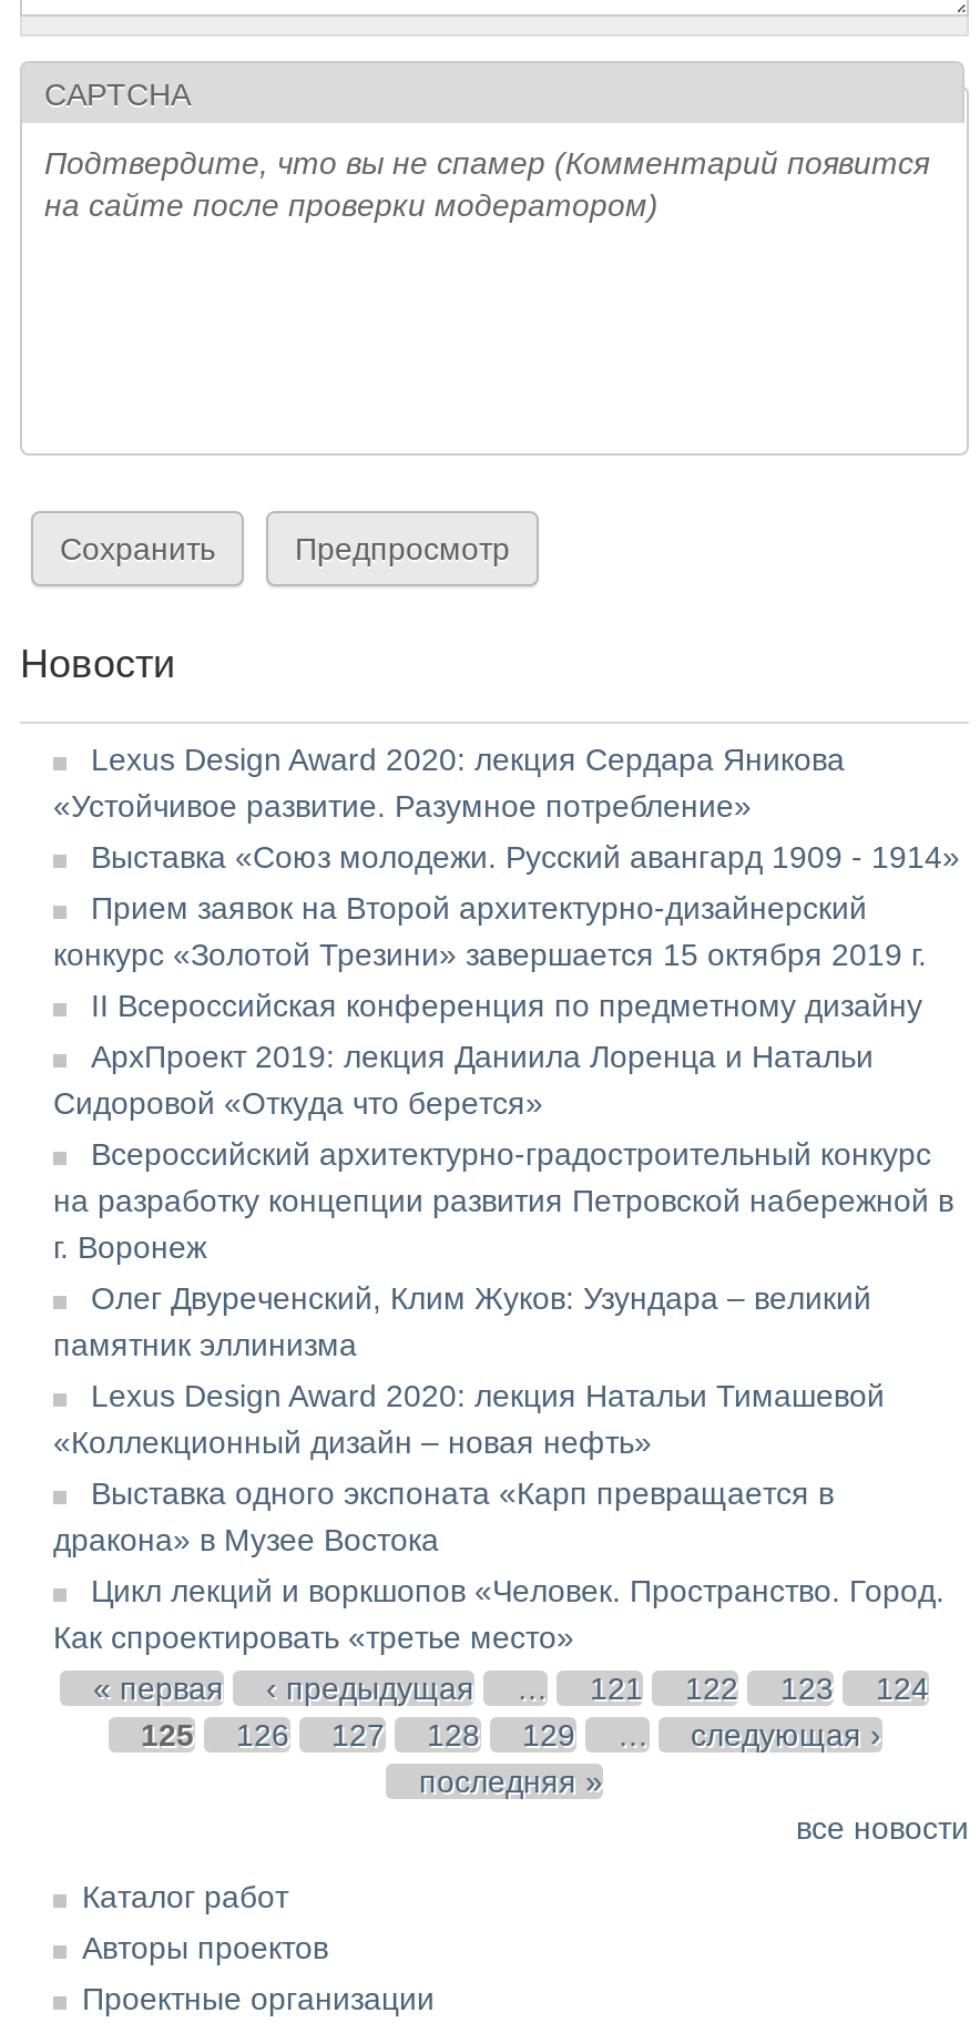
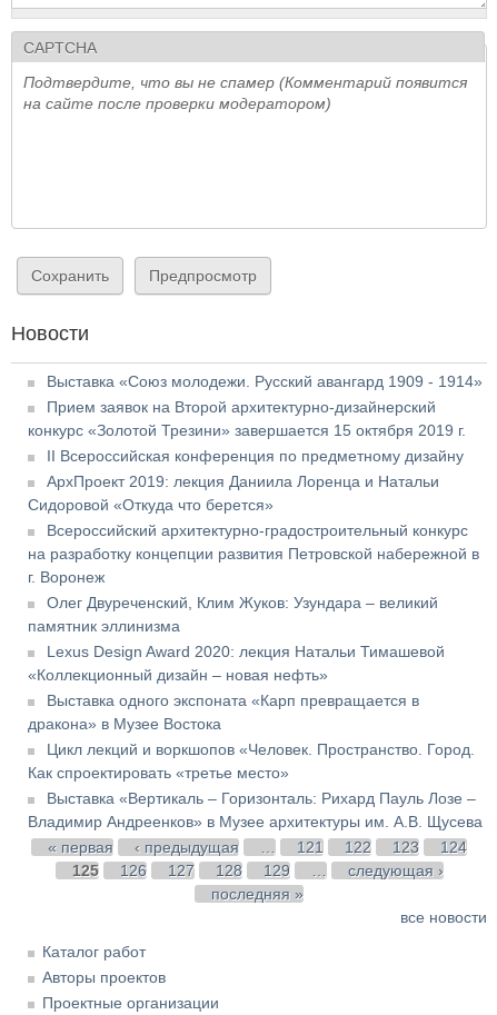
- Lexus Design Award 2020: лекция Сердара Яникова
- «Устойчивое развитие. Разумное потребление»

moved up: Выставка «Союз молодежи. Русский авангард 1909 - 1914» | Прием заявок на Второй архитектурно-дизайнерский | конкурс «Золотой Трезини» завершается 15 октября 2019 г. | ... | Цикл лекций и воркшопов «Человек. Пространство. Город. | Как спроектировать «третье место»

+ Выставка «Вертикаль – Горизонталь: Рихард Пауль Лозе –
+ Владимир Андреенков» в Музее архитектуры им. А.В. Щусева
